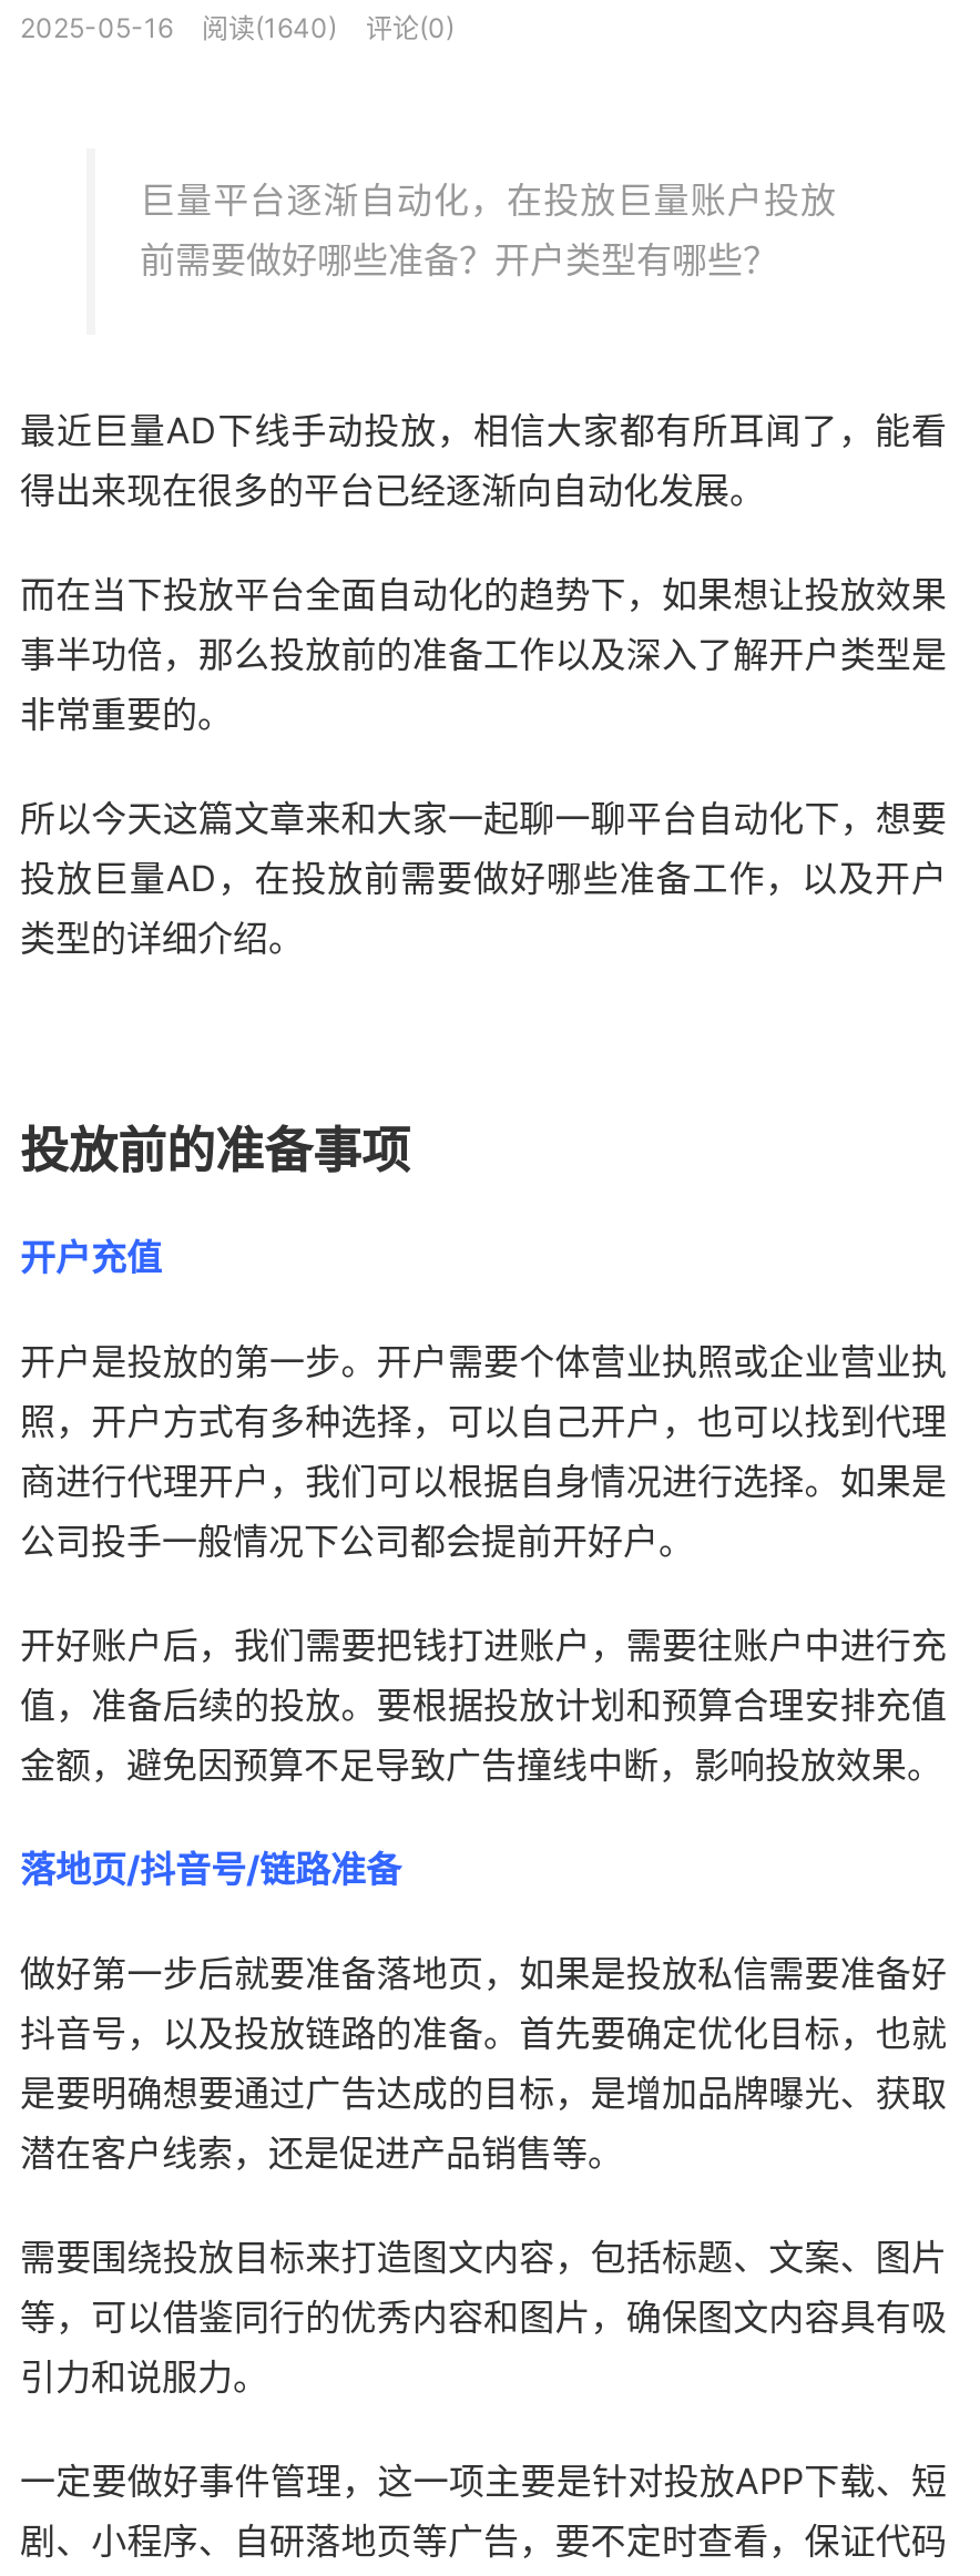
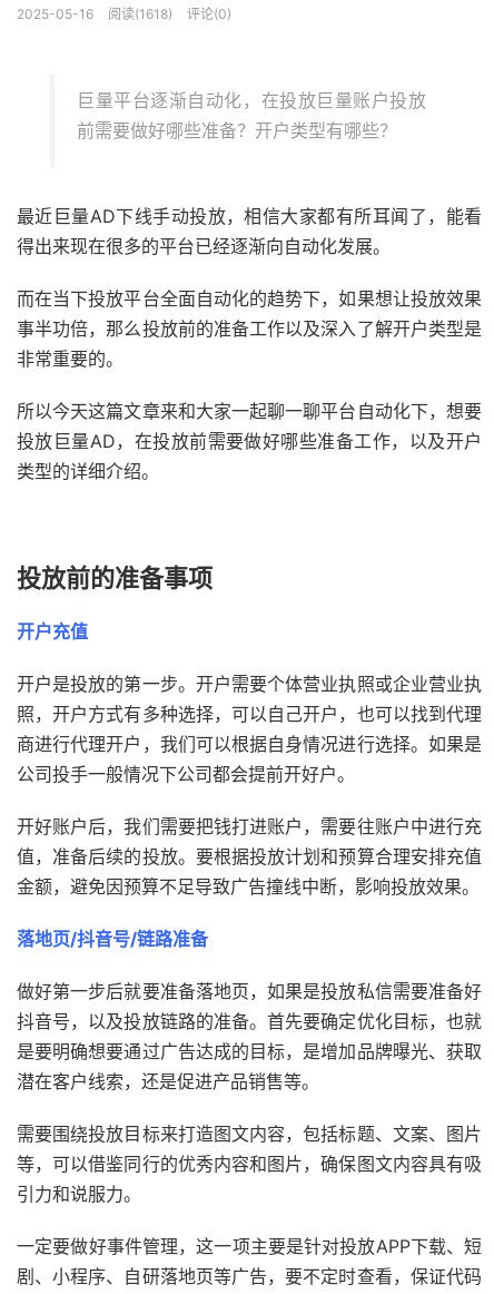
- 2025-05-16 阅读(1640) 评论(0)
+ 2025-05-16 阅读(1618) 评论(0)
